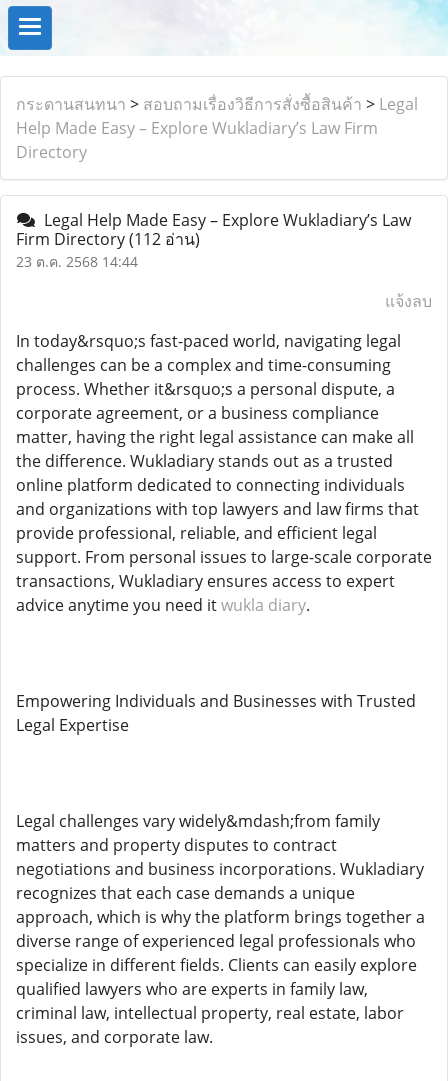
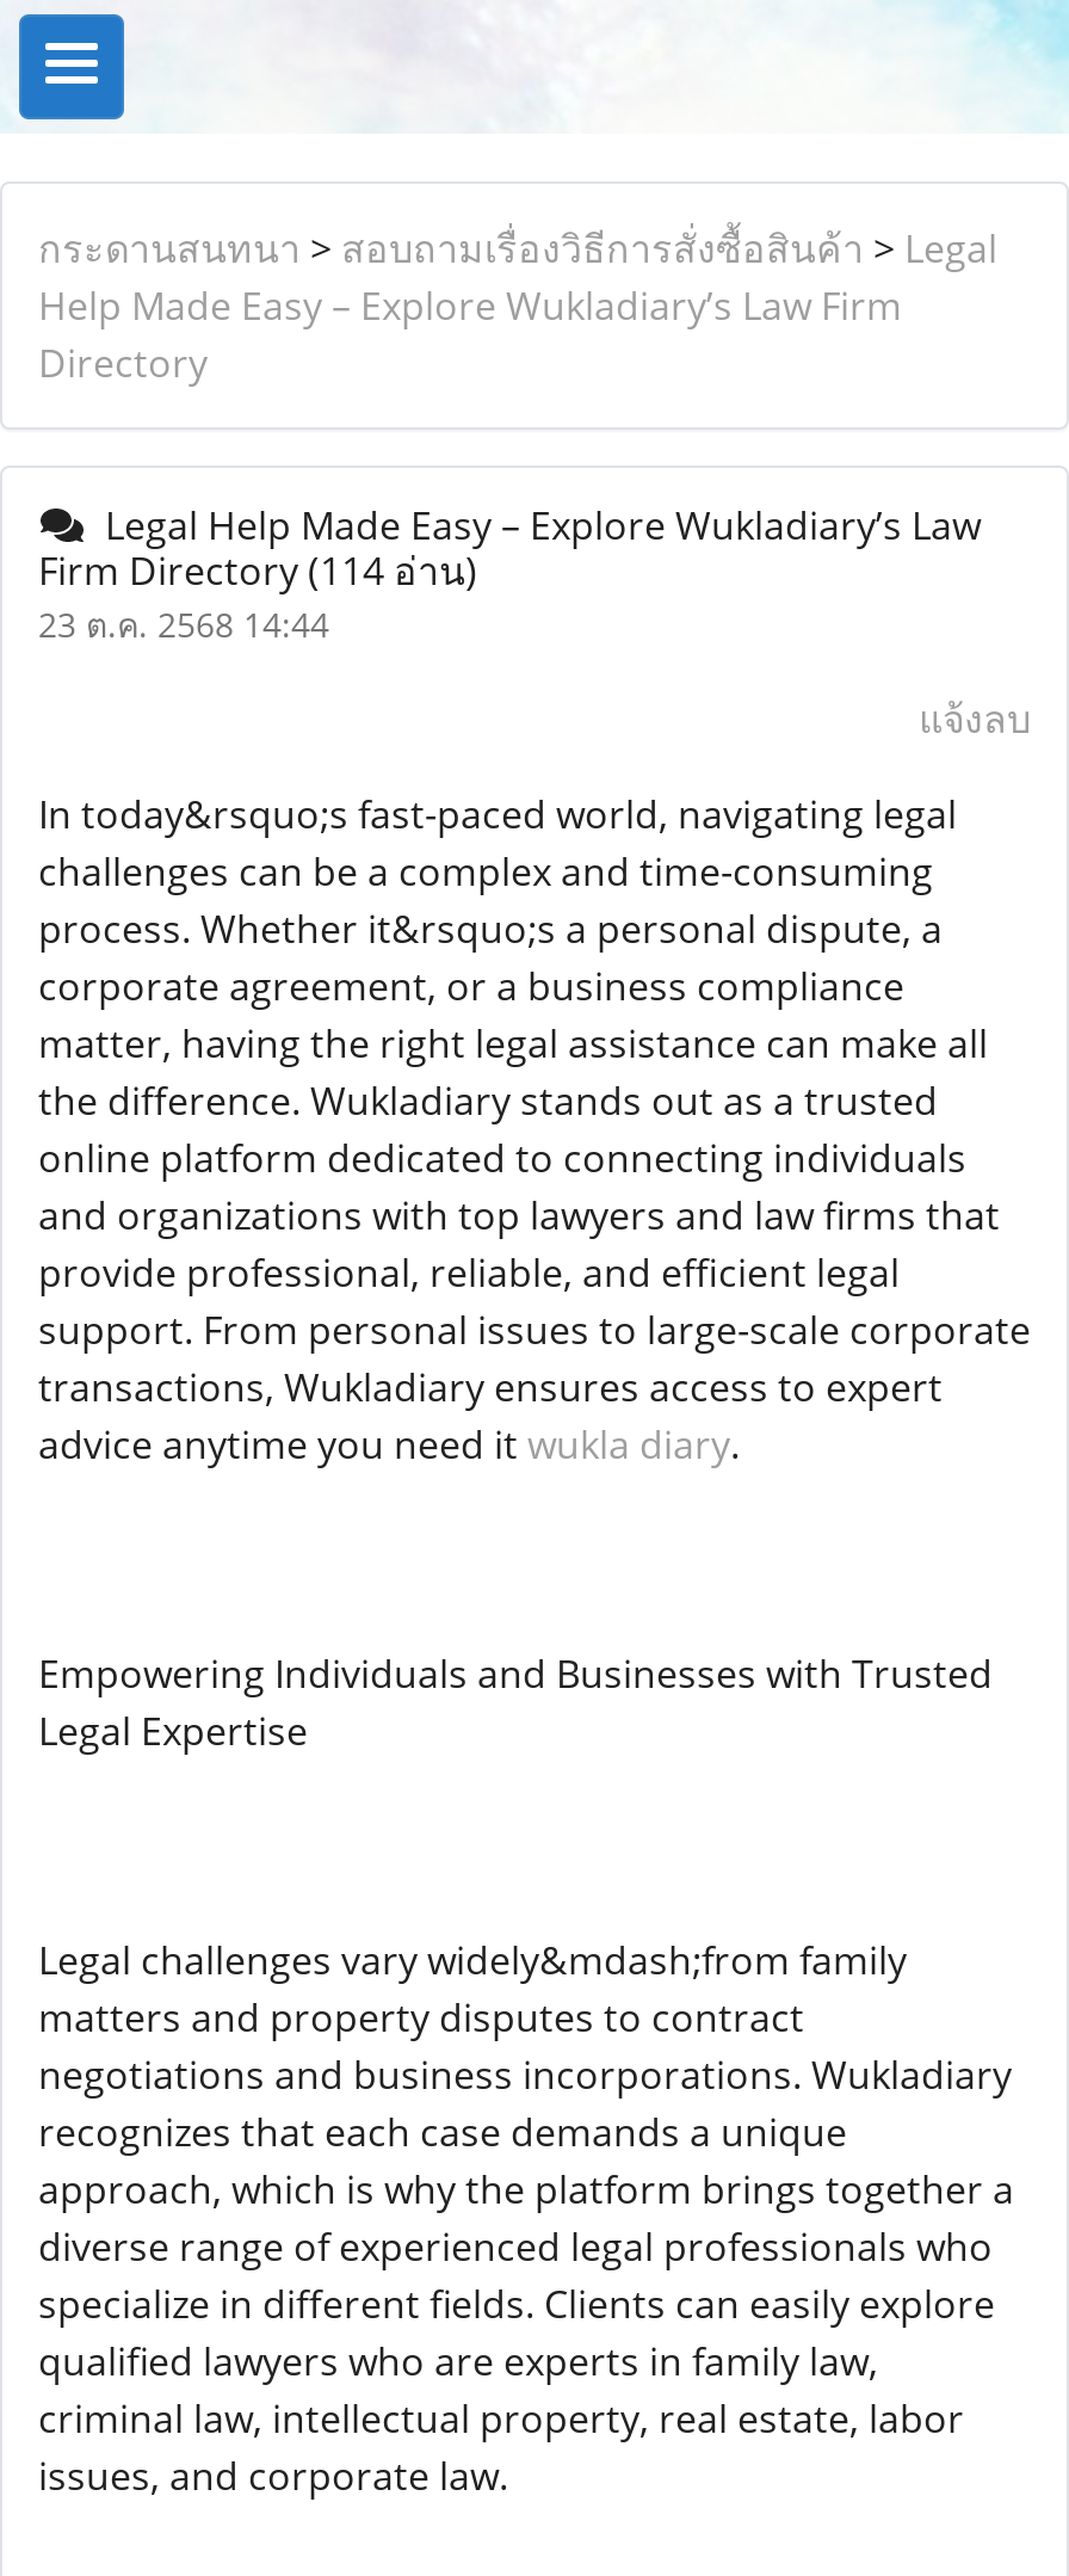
- Firm Directory (112 อ่าน)
+ Firm Directory (114 อ่าน)
